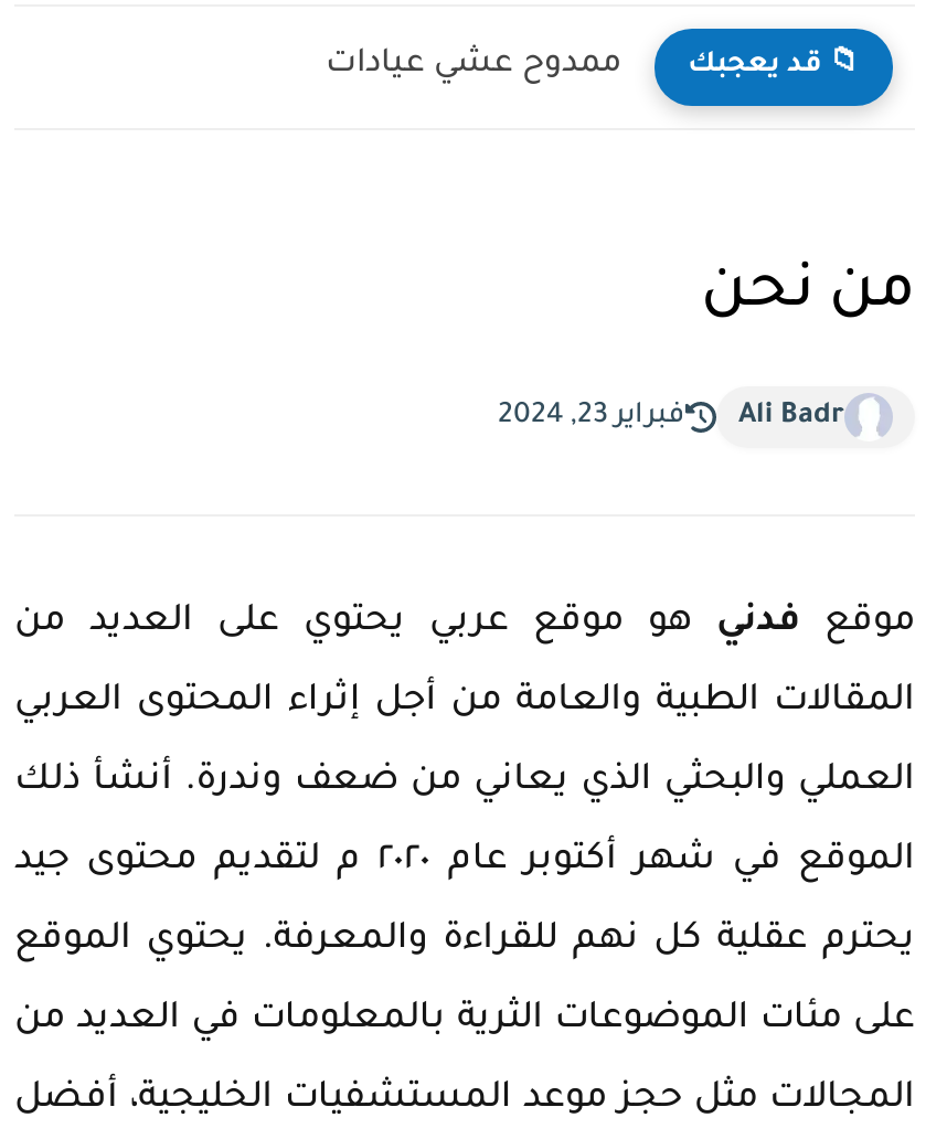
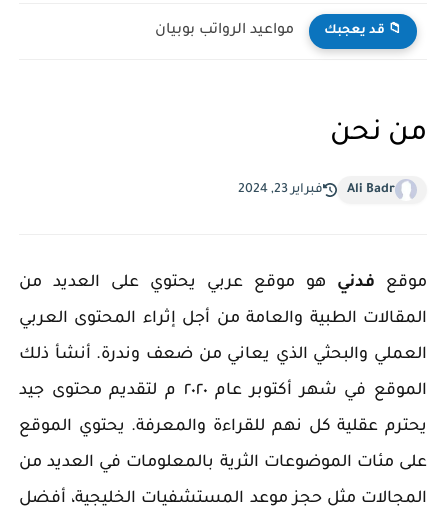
- ممدوح عشي عيادات
+ مواعيد الرواتب بوبيان
